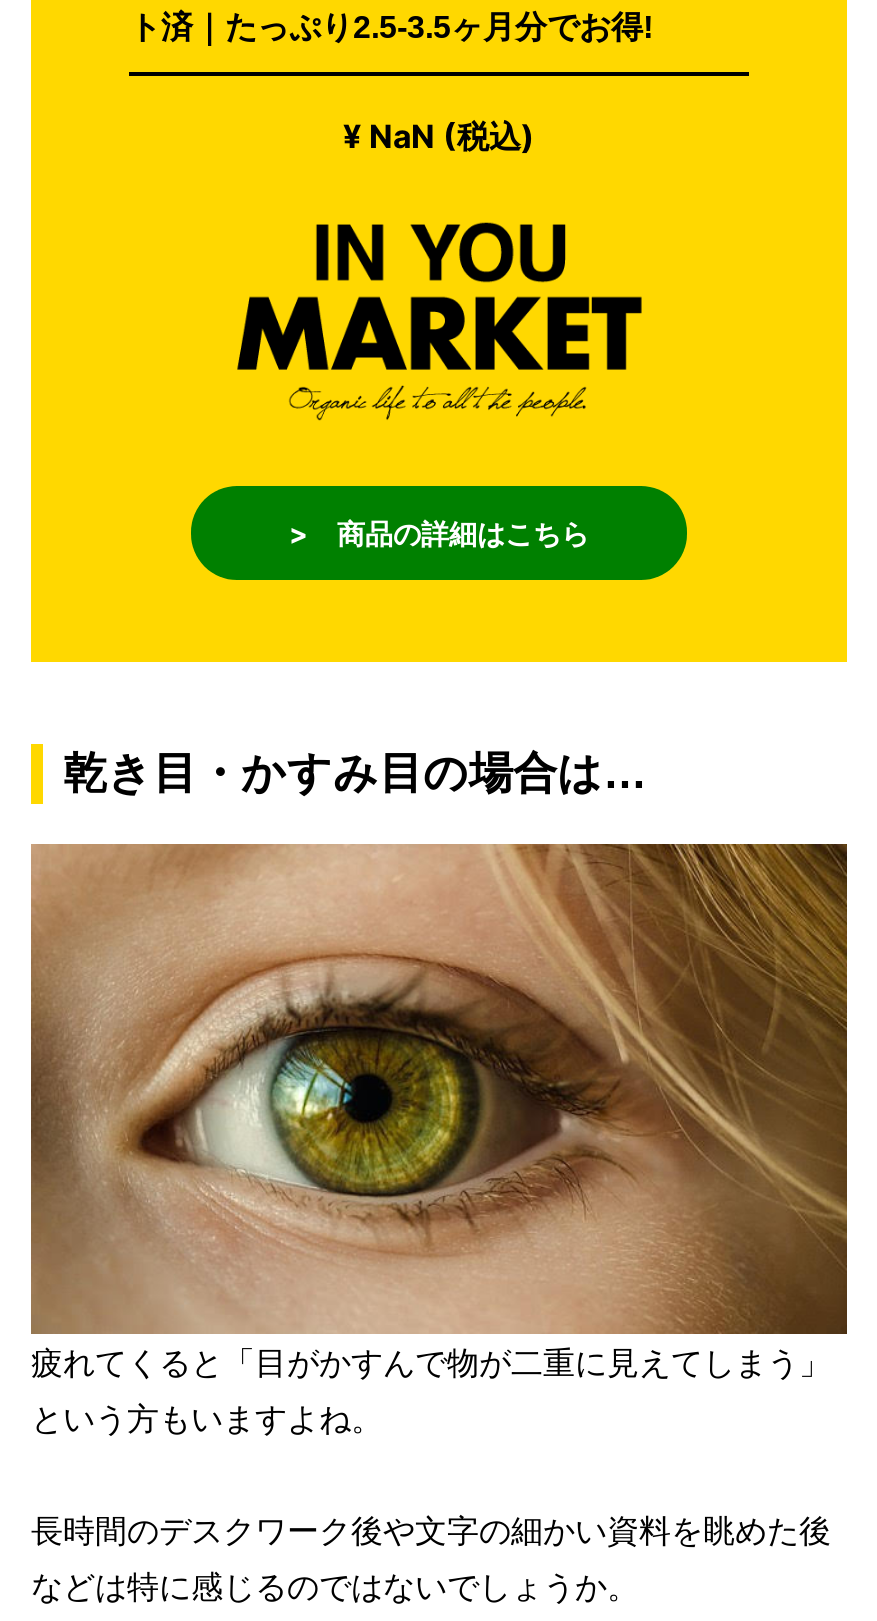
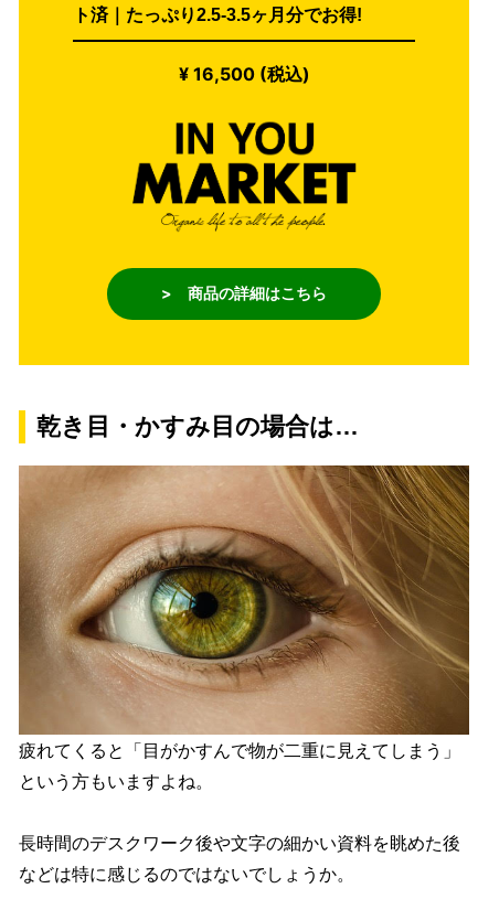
- ¥ NaN (税込)
+ ¥ 16,500 (税込)
